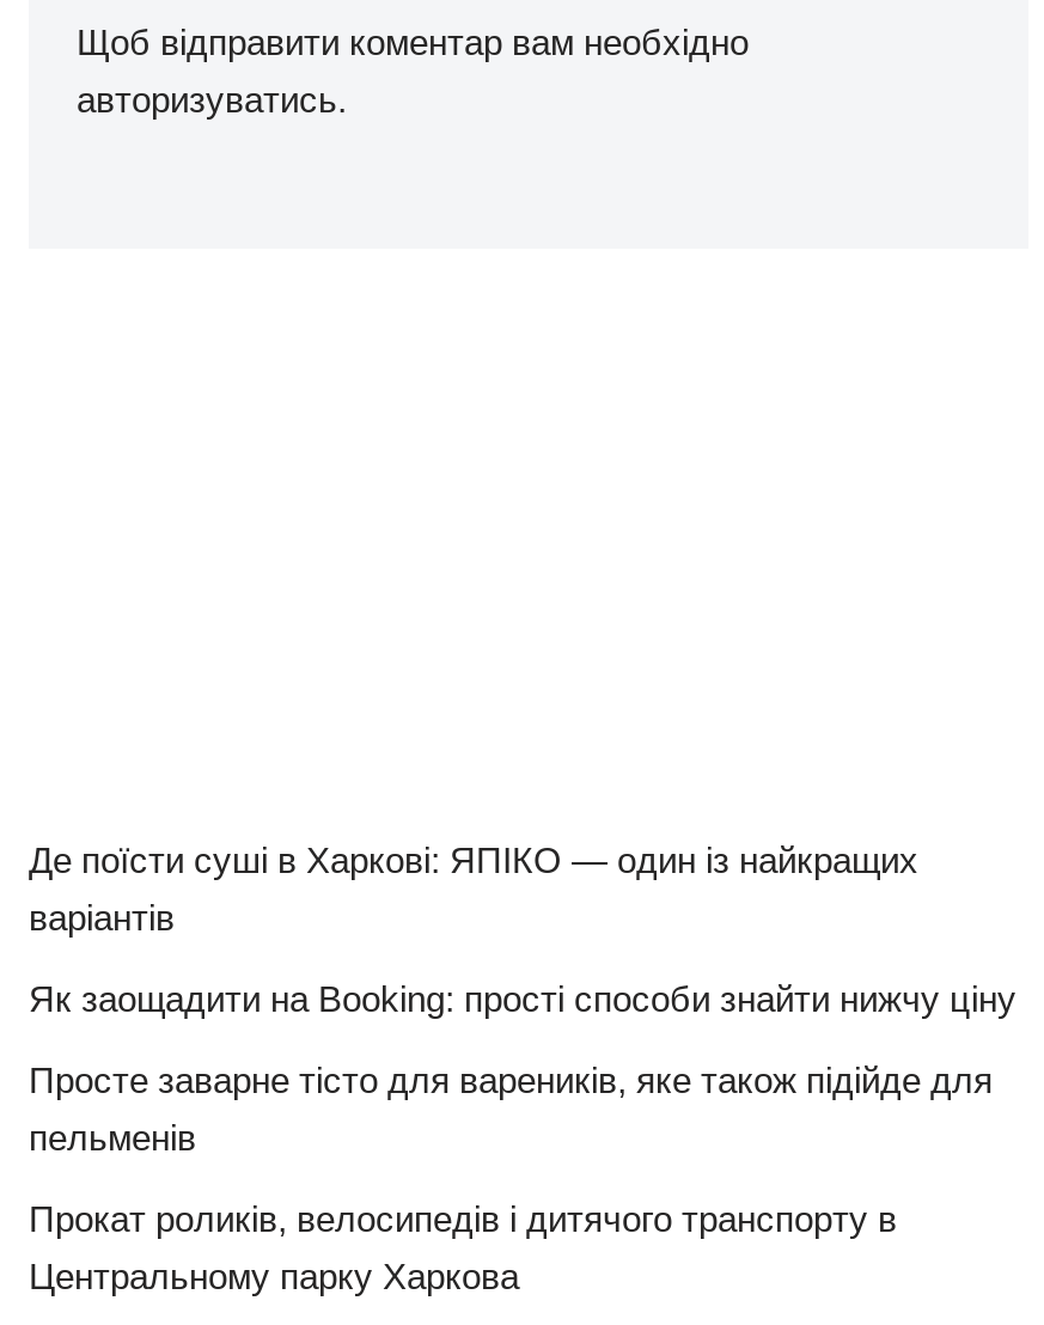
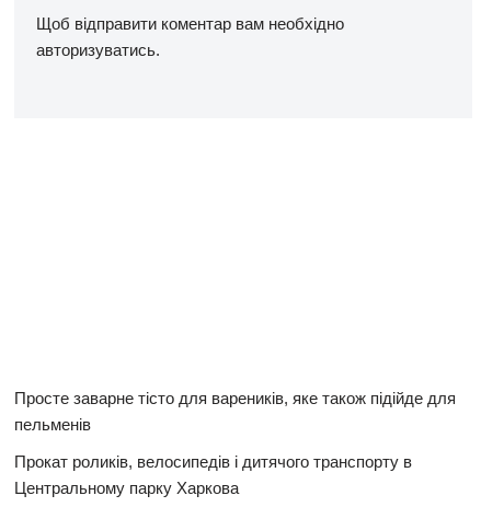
- Де поїсти суші в Харкові: ЯПІКО — один із найкращих
- варіантів
- Як заощадити на Booking: прості способи знайти нижчу ціну
